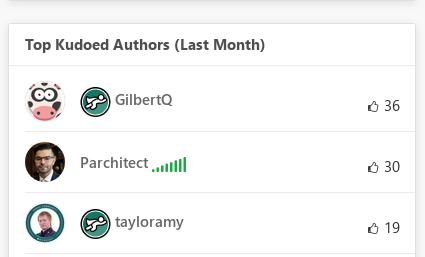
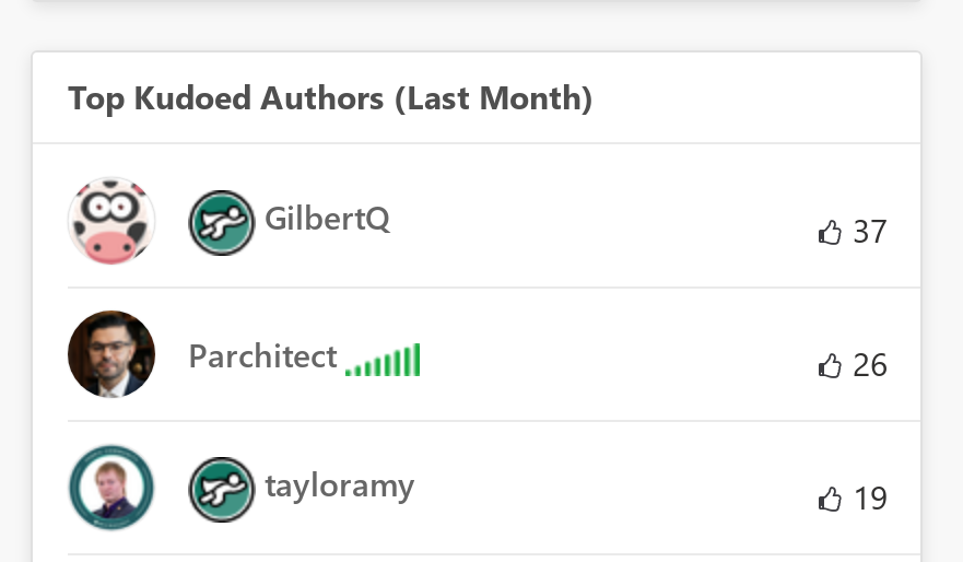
- 36
+ 37

- 30
+ 26
